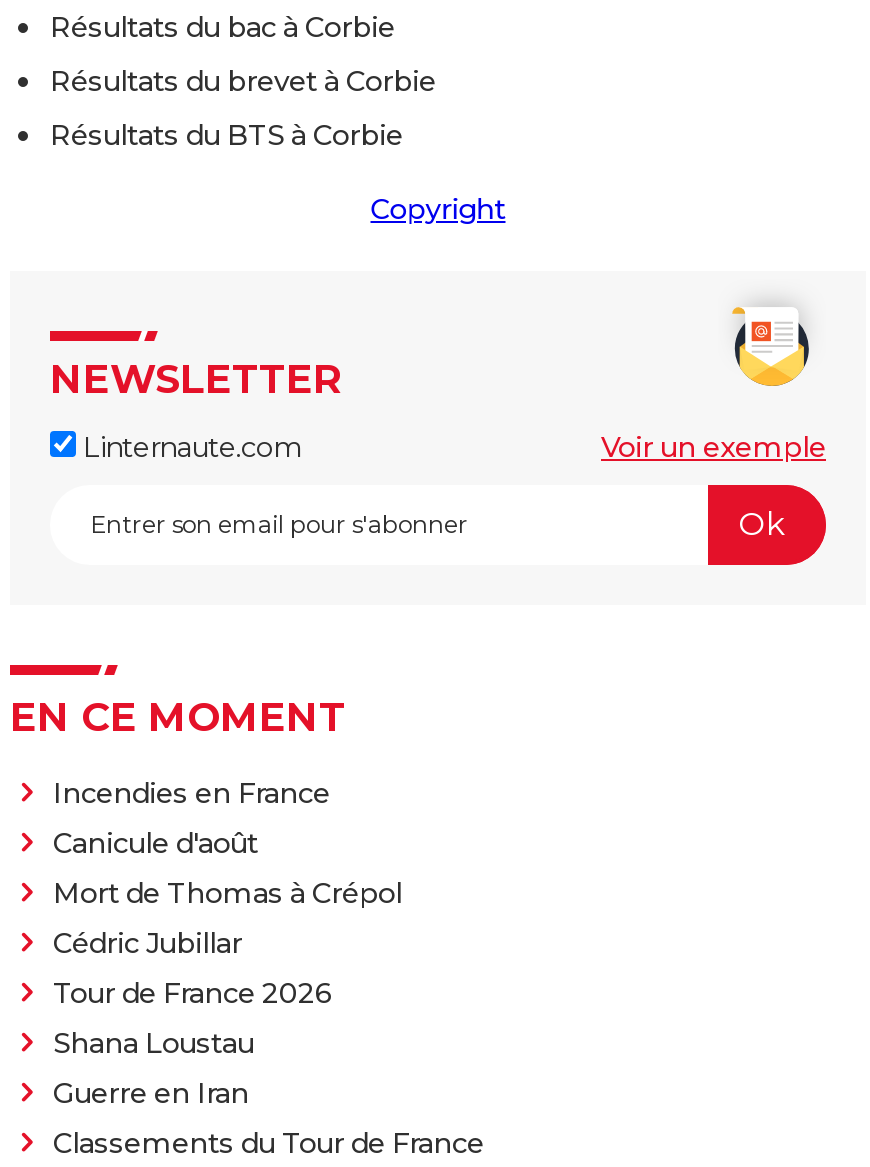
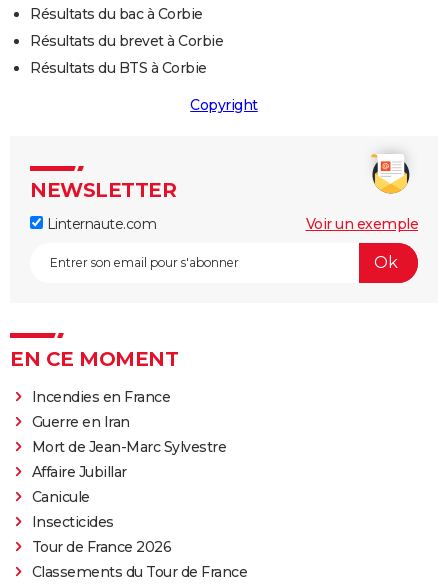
- Canicule d'août
- Mort de Thomas à Crépol
- Cédric Jubillar
- Shana Loustau

moved down: Tour de France 2026

moved up: Guerre en Iran

+ Mort de Jean-Marc Sylvestre
+ Affaire Jubillar
+ Canicule
+ Insecticides
